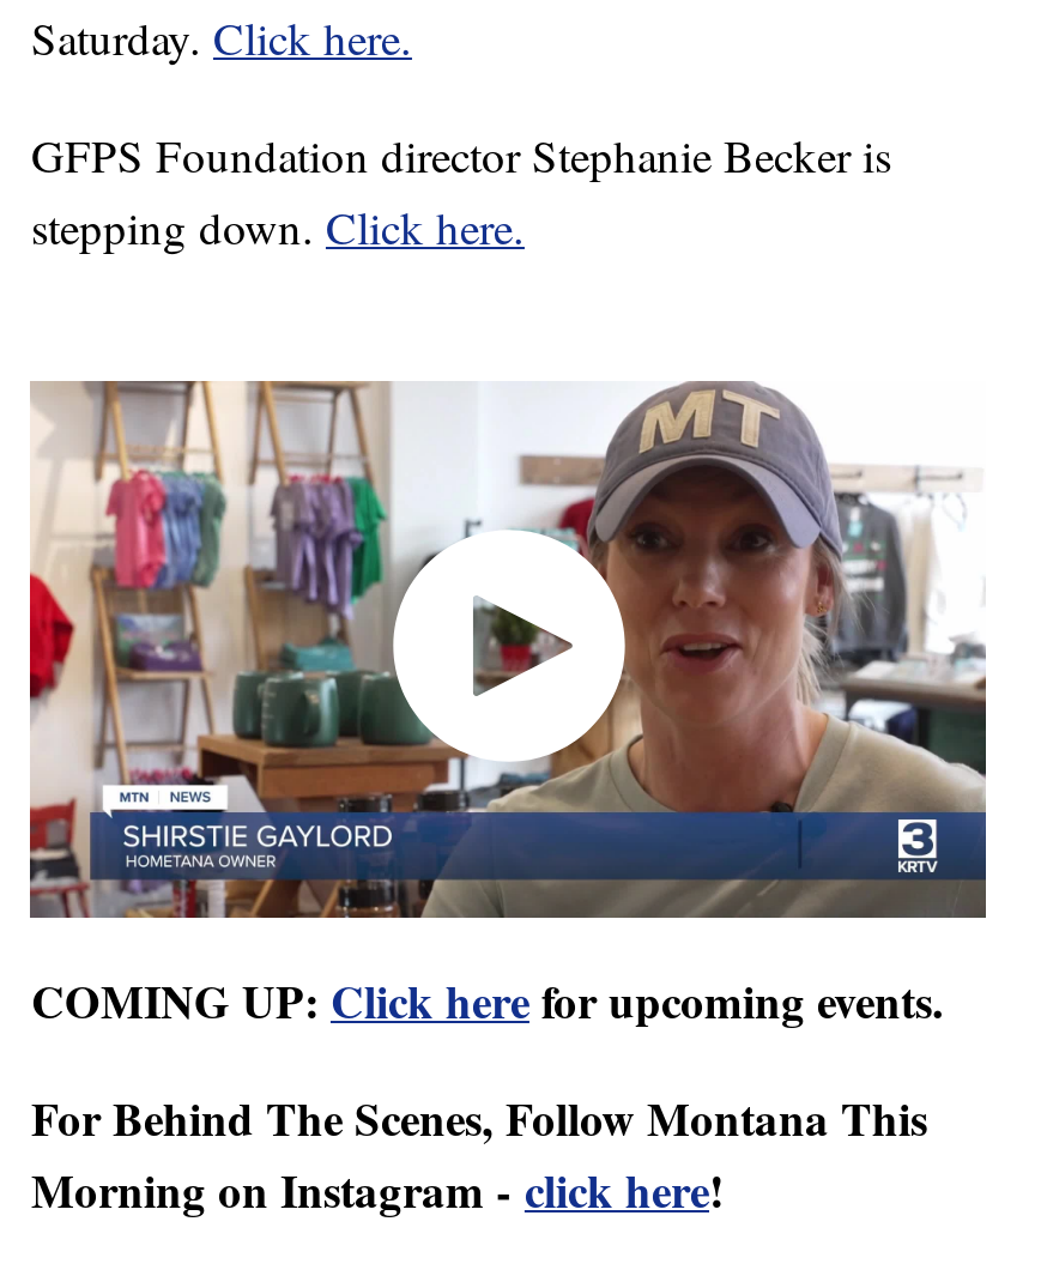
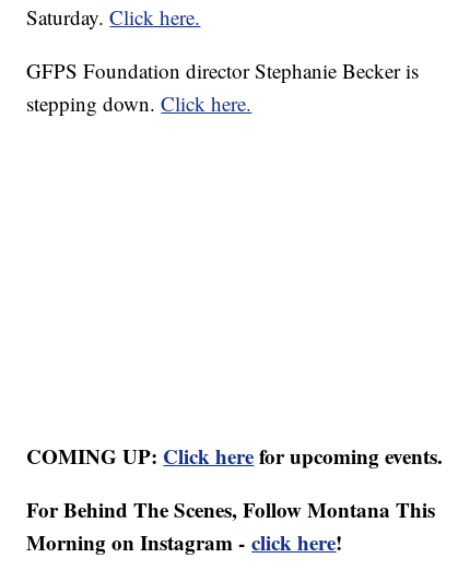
- [image]
